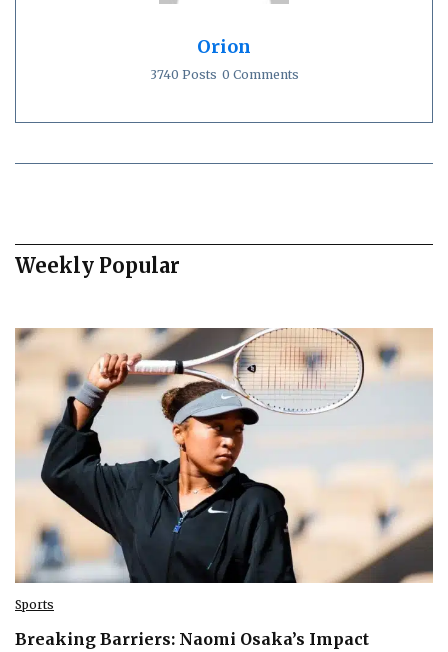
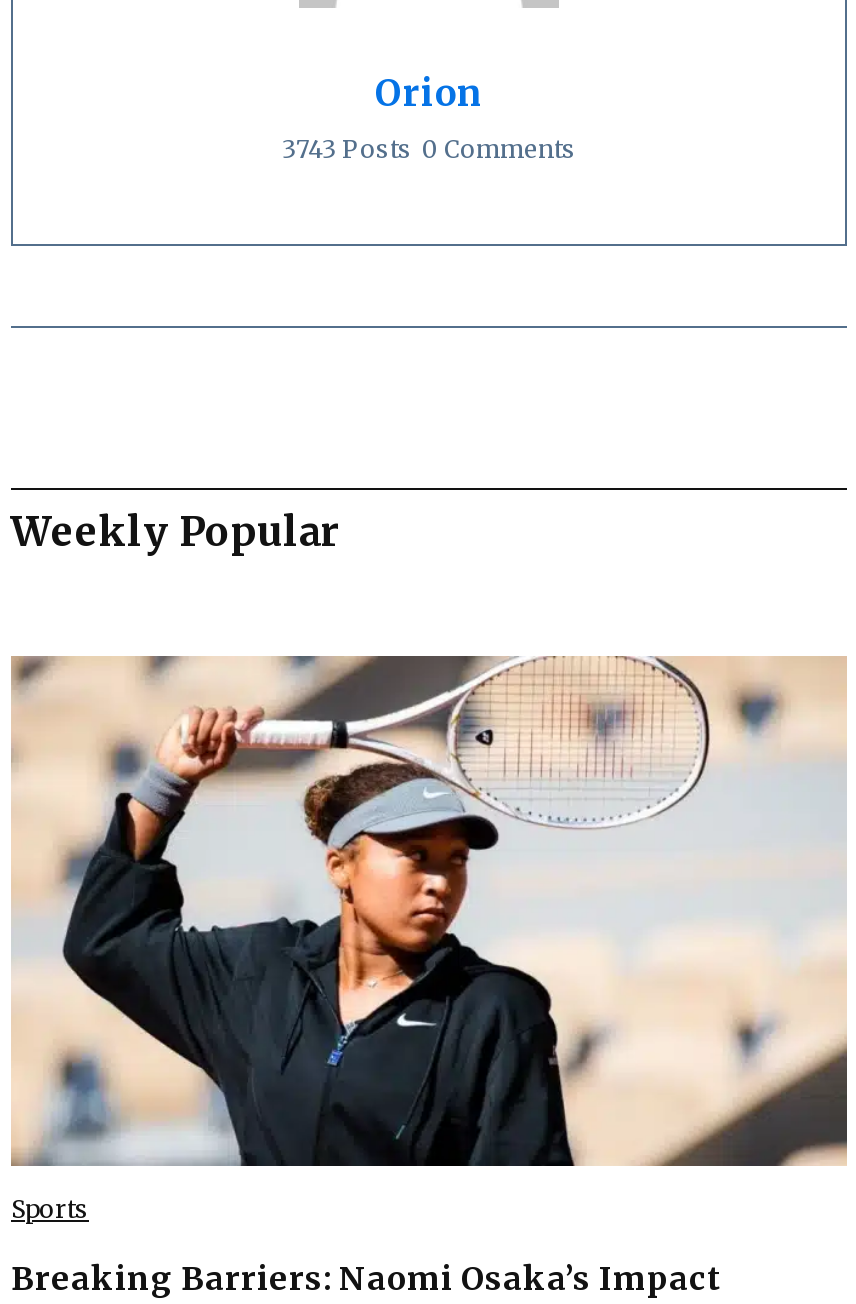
- 3740 Posts 0 Comments
+ 3743 Posts 0 Comments
